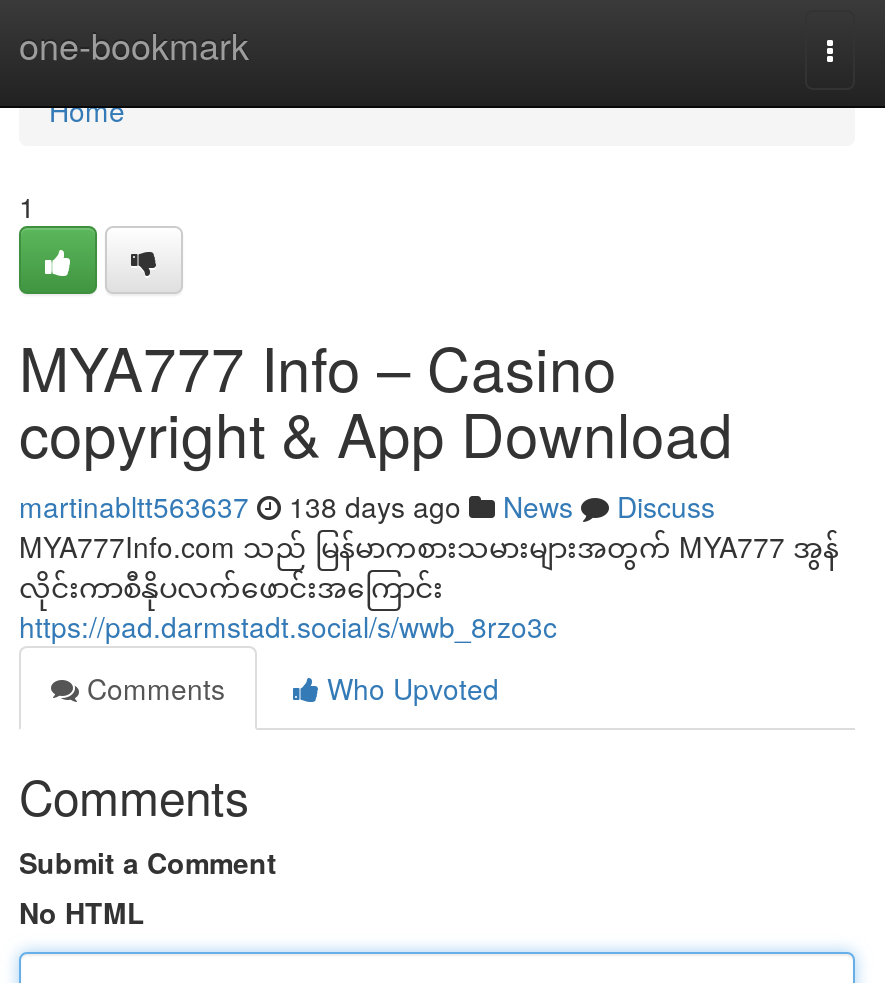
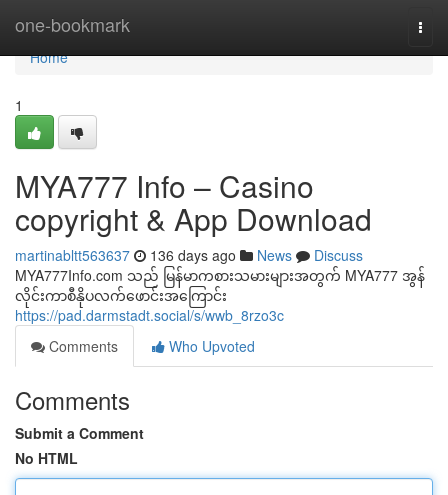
- martinabltt563637 138 days ago News Discuss
+ martinabltt563637 136 days ago News Discuss
